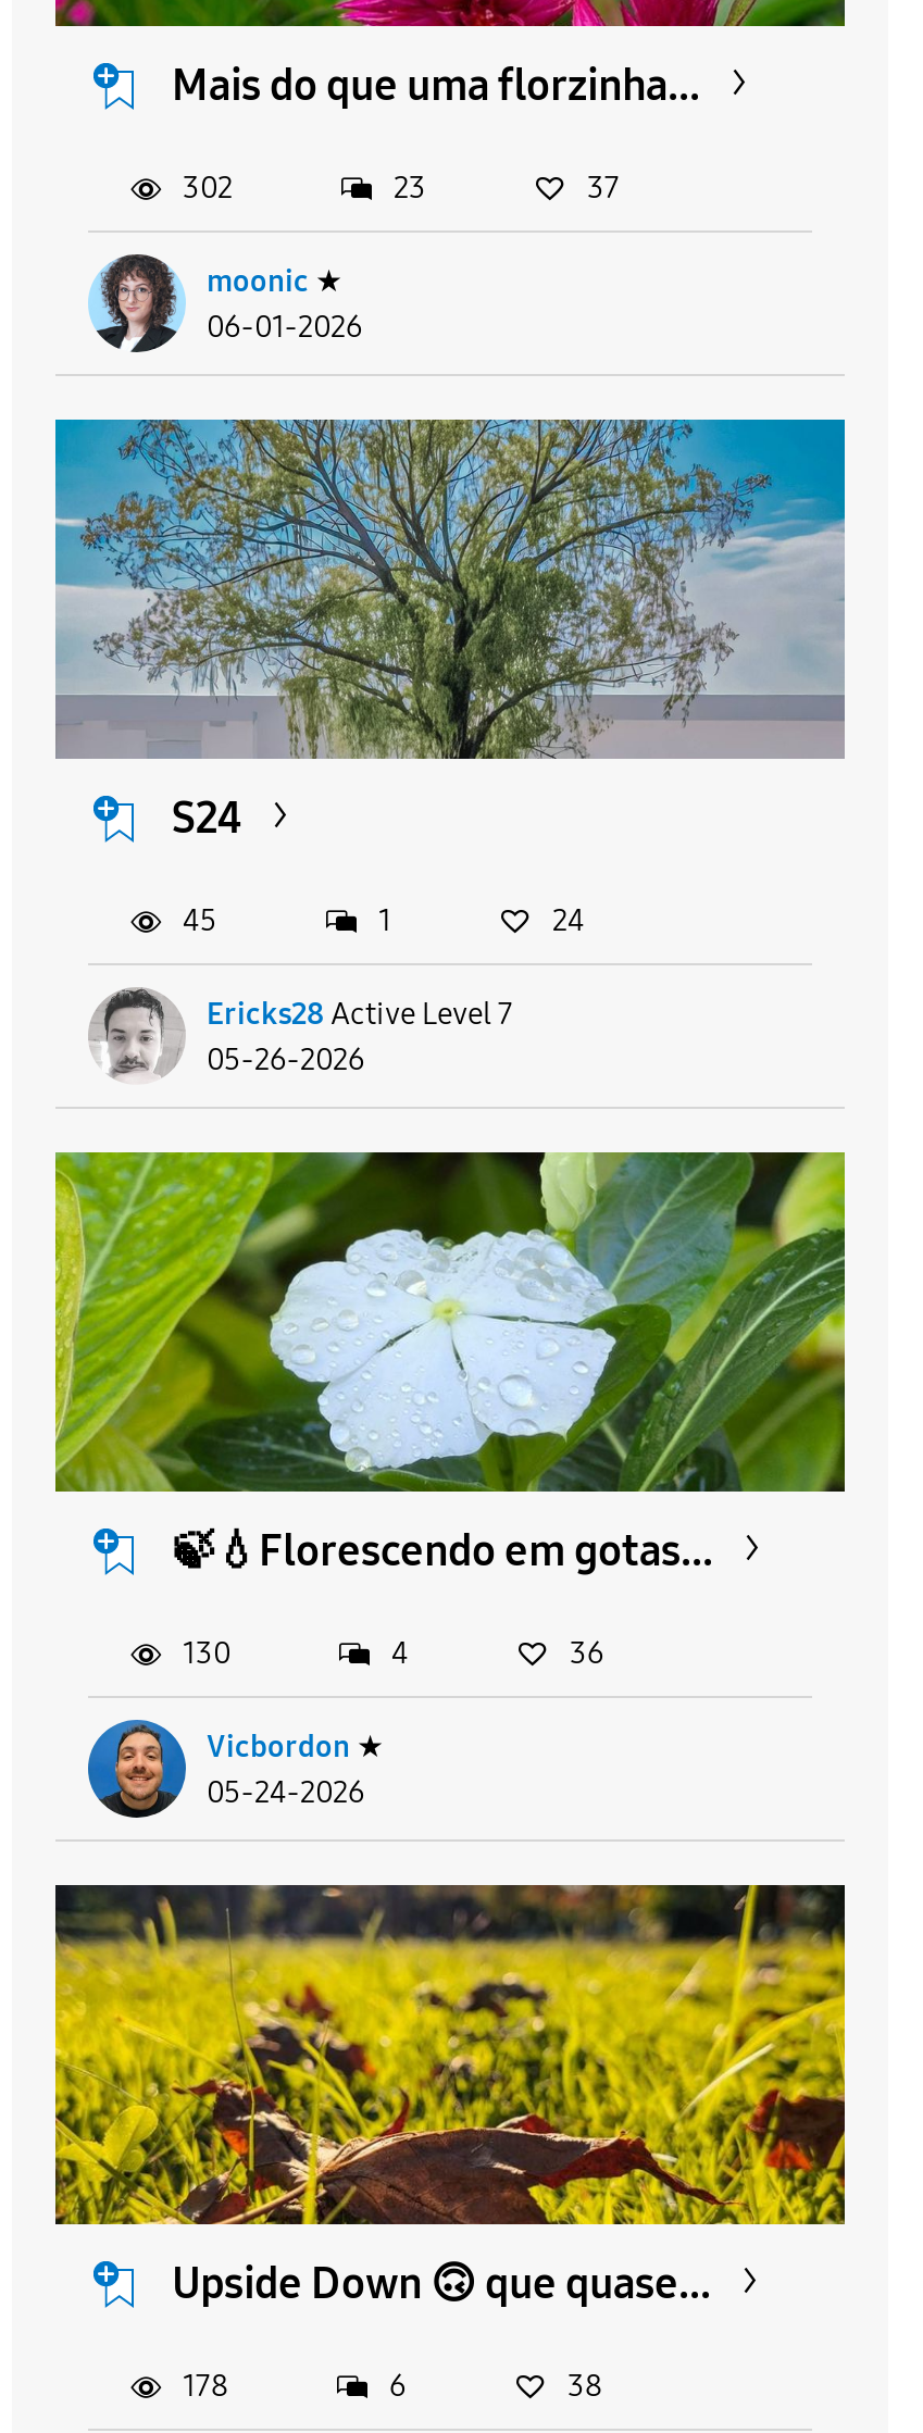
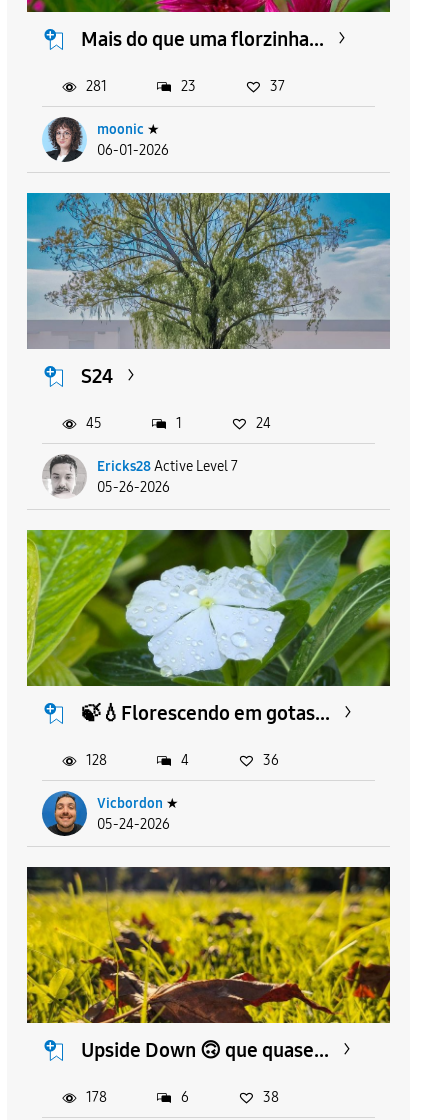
- 302
+ 281

- 130
+ 128
